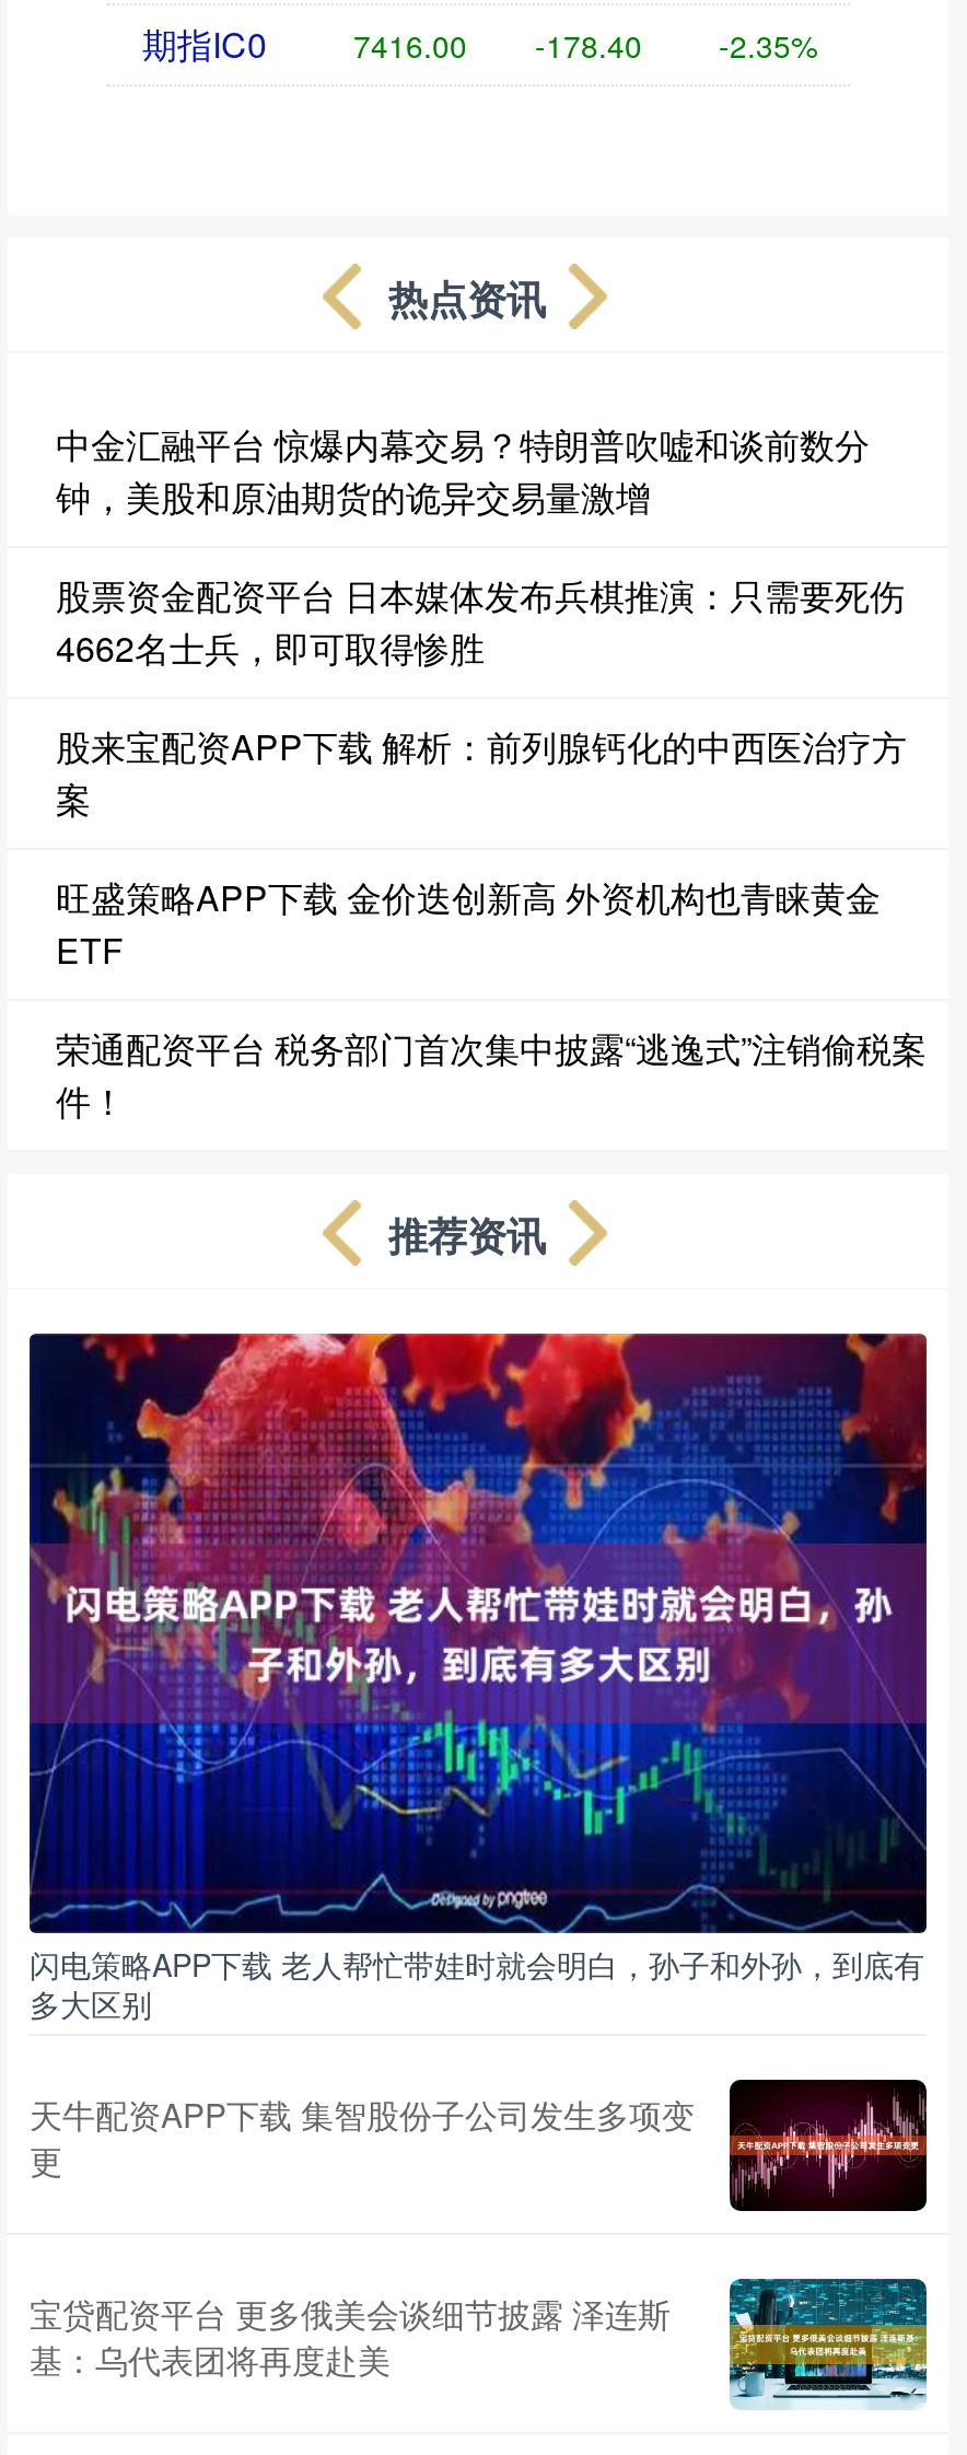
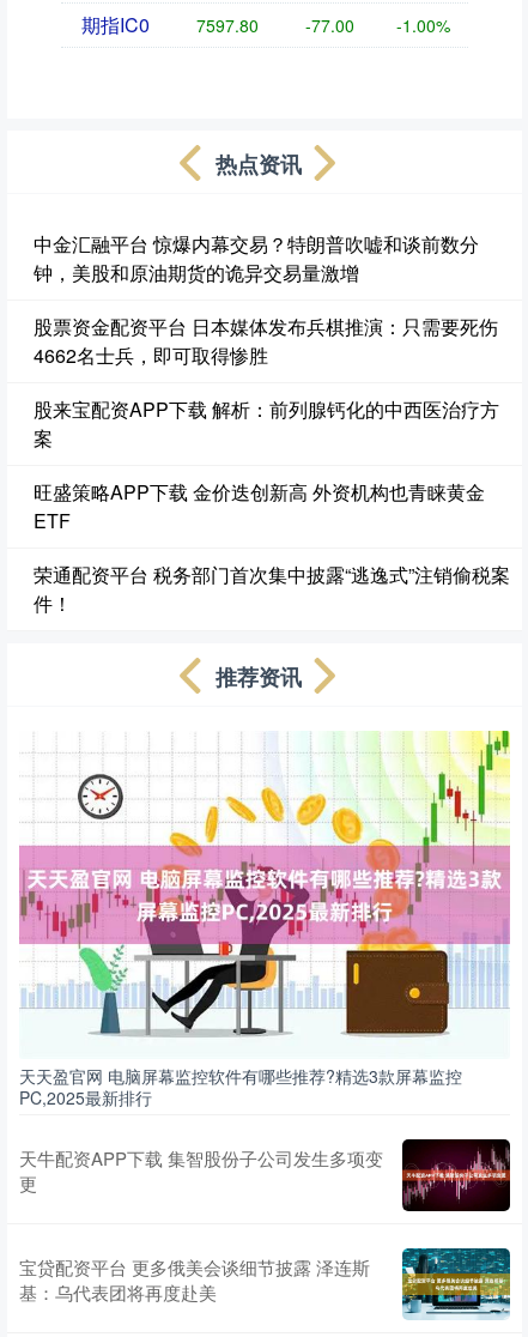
- 7416.00
+ 7597.80

- -178.40
+ -77.00

- -2.35%
+ -1.00%

- [image]
- 闪电策略APP下载 老人帮忙带娃时就会明白，孙子和外孙，到底有
- 多大区别
+ [image]
+ 天天盈官网 电脑屏幕监控软件有哪些推荐?精选3款屏幕监控
+ PC,2025最新排行
